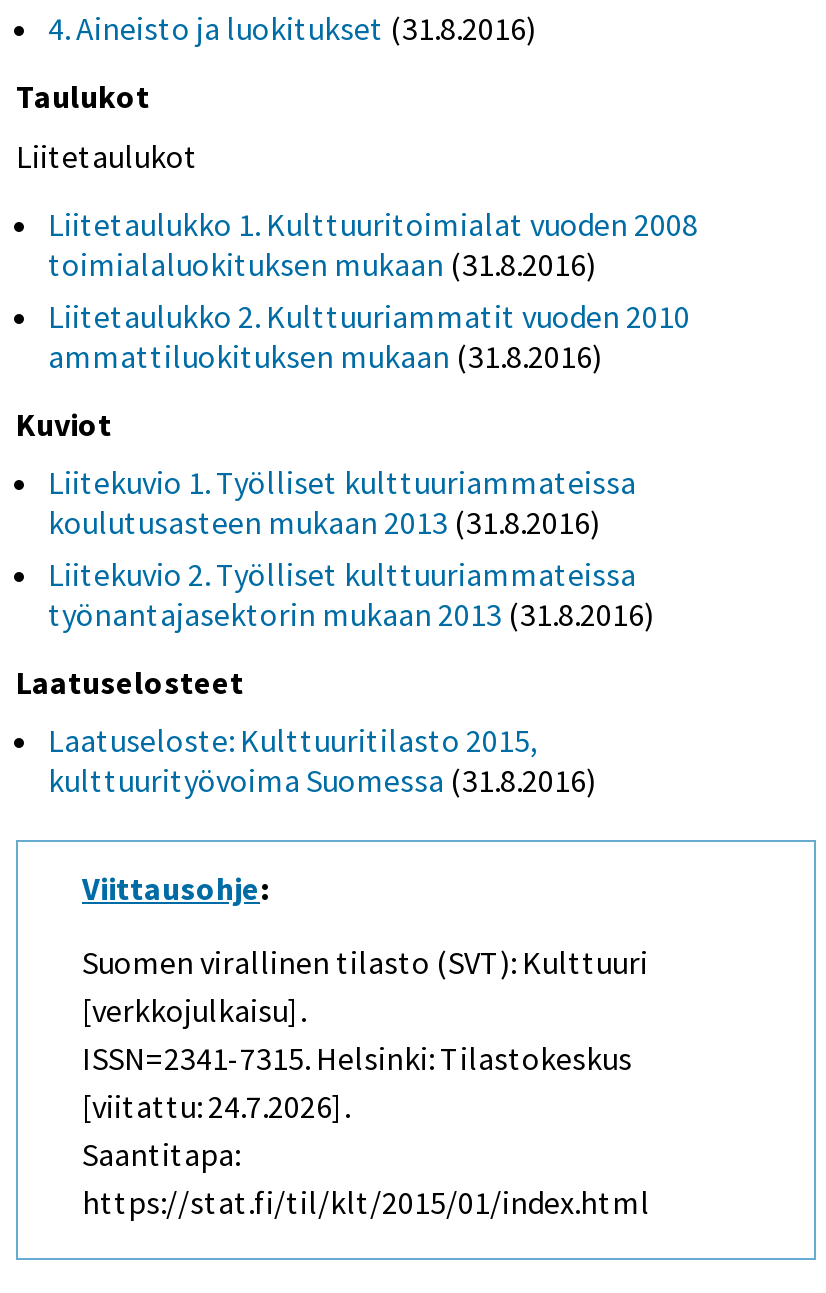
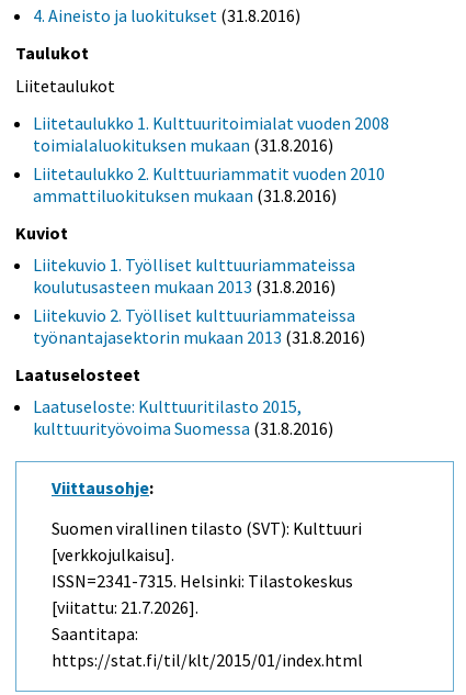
- [viitattu: 24.7.2026].
+ [viitattu: 21.7.2026].
